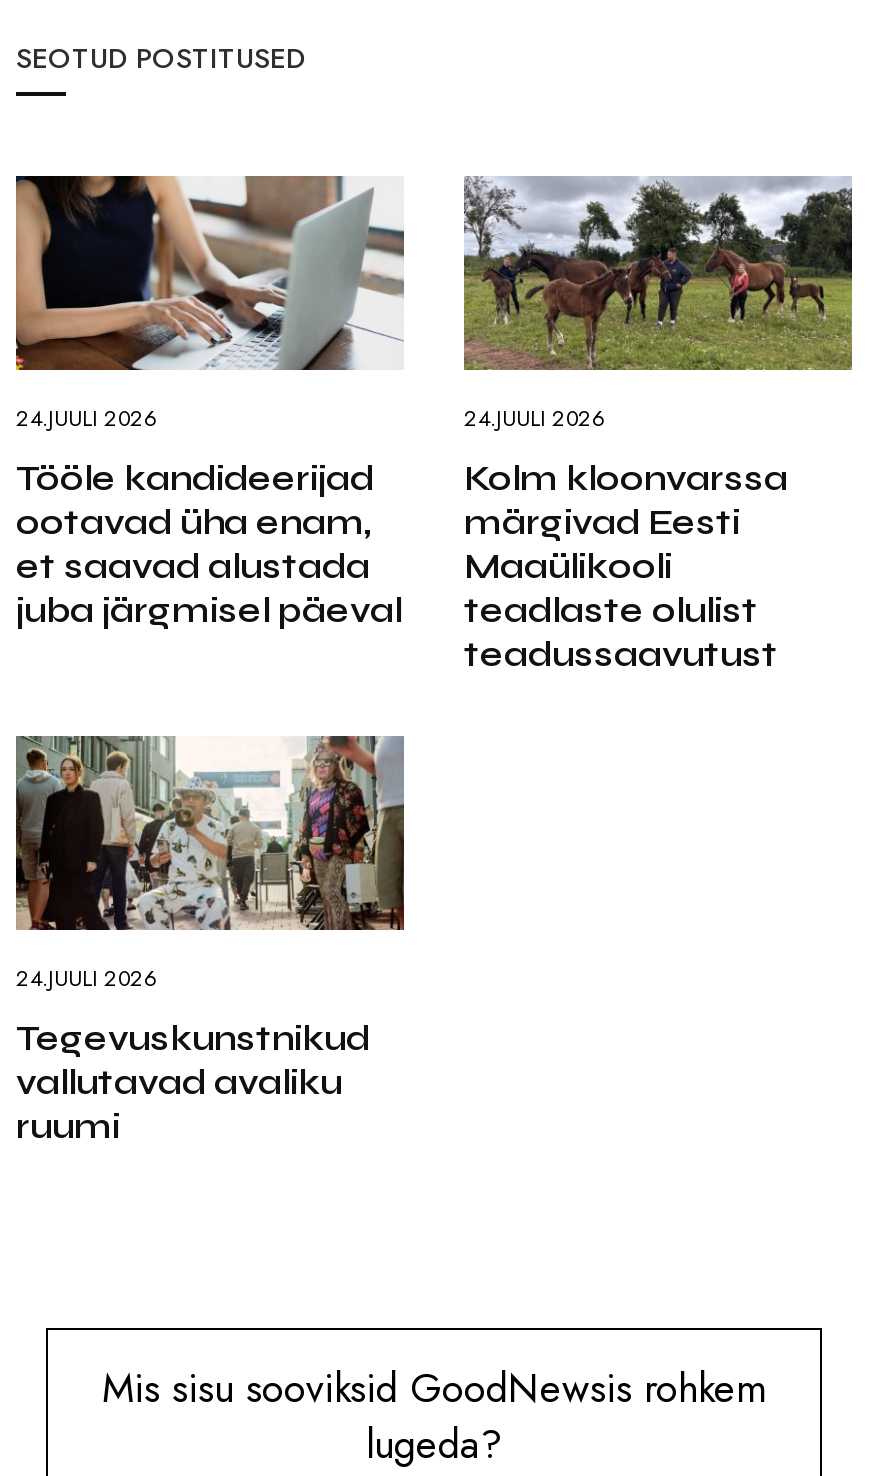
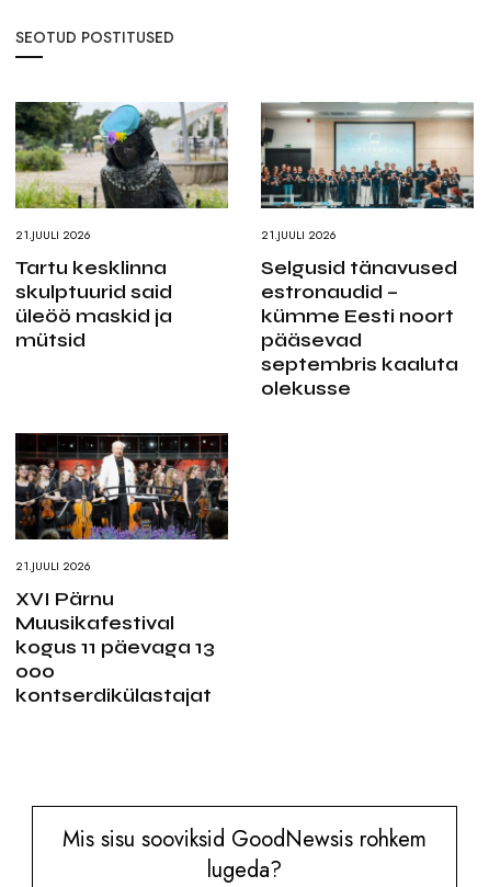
- [image]
- 24.JUULI 2026
+ [image]
+ 21.JUULI 2026

- [image]
+ [image]

- 24.JUULI 2026
+ 21.JUULI 2026

- Tööle kandideerijad
- ootavad üha enam,
- et saavad alustada
- juba järgmisel päeval
+ Tartu kesklinna
+ skulptuurid said
+ üleöö maskid ja
+ mütsid

- Kolm kloonvarssa
- märgivad Eesti
- Maaülikooli
- teadlaste olulist
- teadussaavutust
+ Selgusid tänavused
+ estronaudid –
+ kümme Eesti noort
+ pääsevad
+ septembris kaaluta
+ olekusse

- [image]
- 24.JUULI 2026
+ [image]
+ 21.JUULI 2026

- Tegevuskunstnikud
- vallutavad avaliku
- ruumi
+ XVI Pärnu
+ Muusikafestival
+ kogus 11 päevaga 13
+ 000
+ kontserdikülastajat
